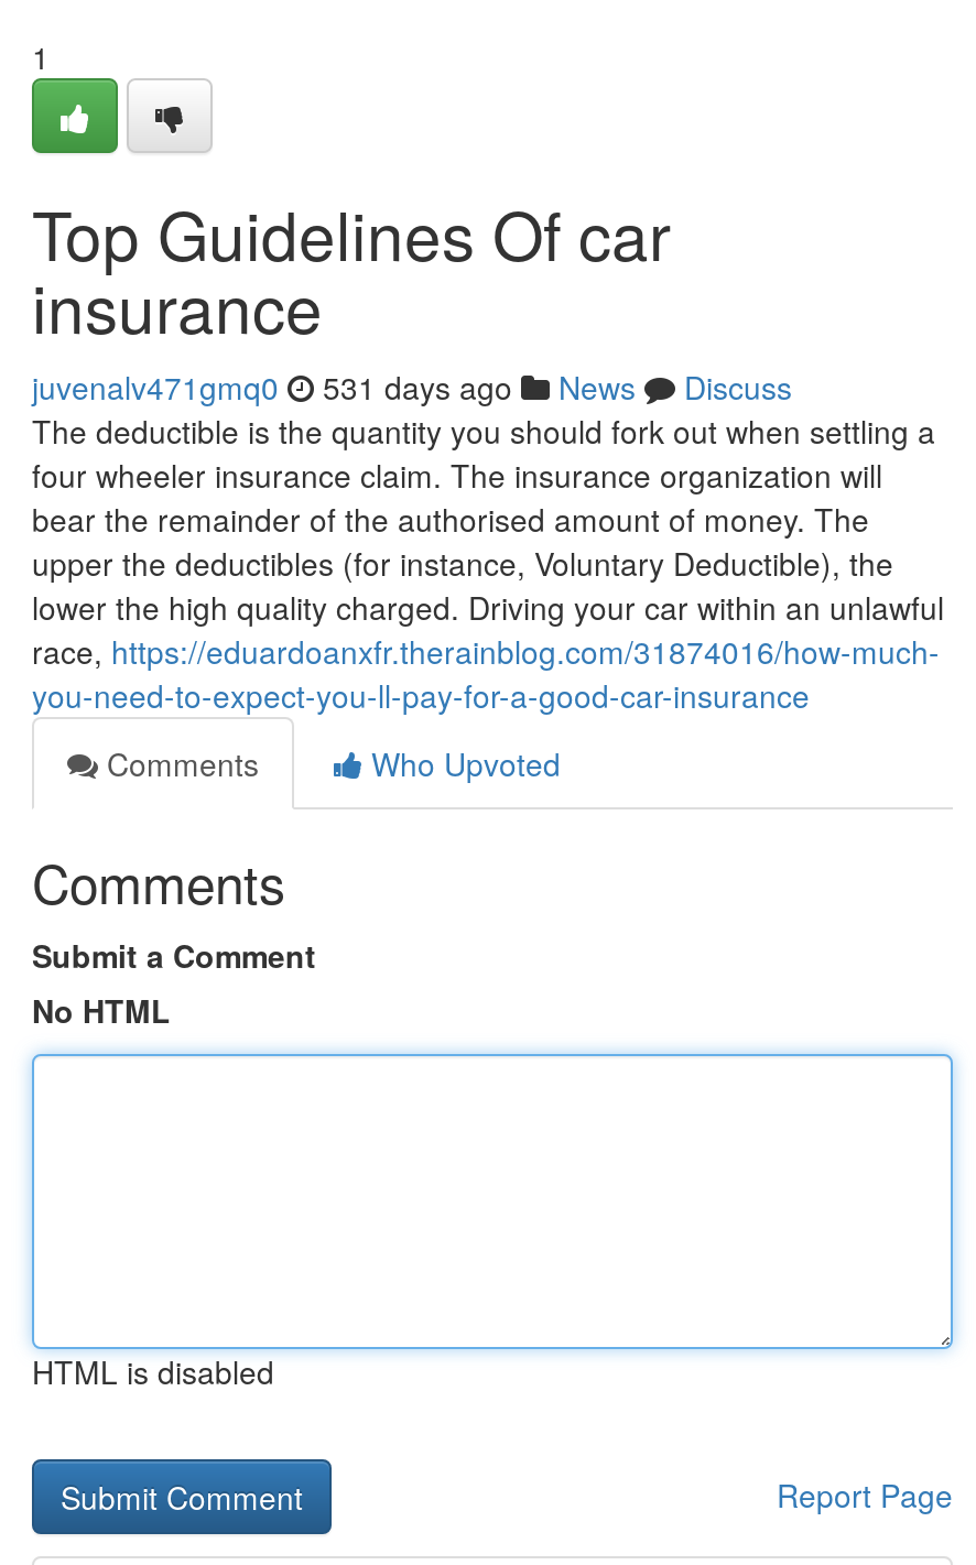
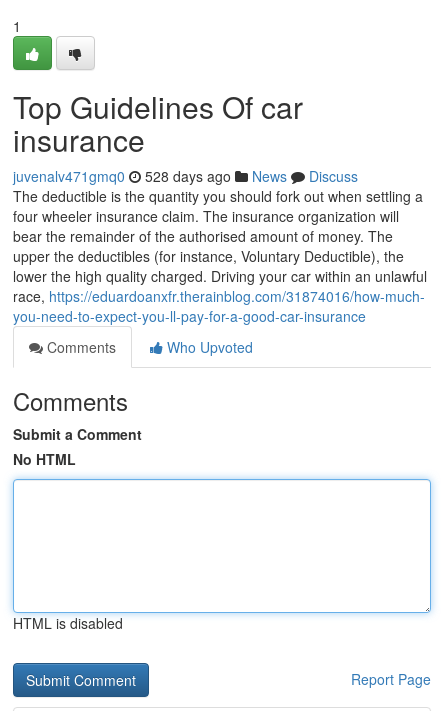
- juvenalv471gmq0 531 days ago News Discuss
+ juvenalv471gmq0 528 days ago News Discuss
